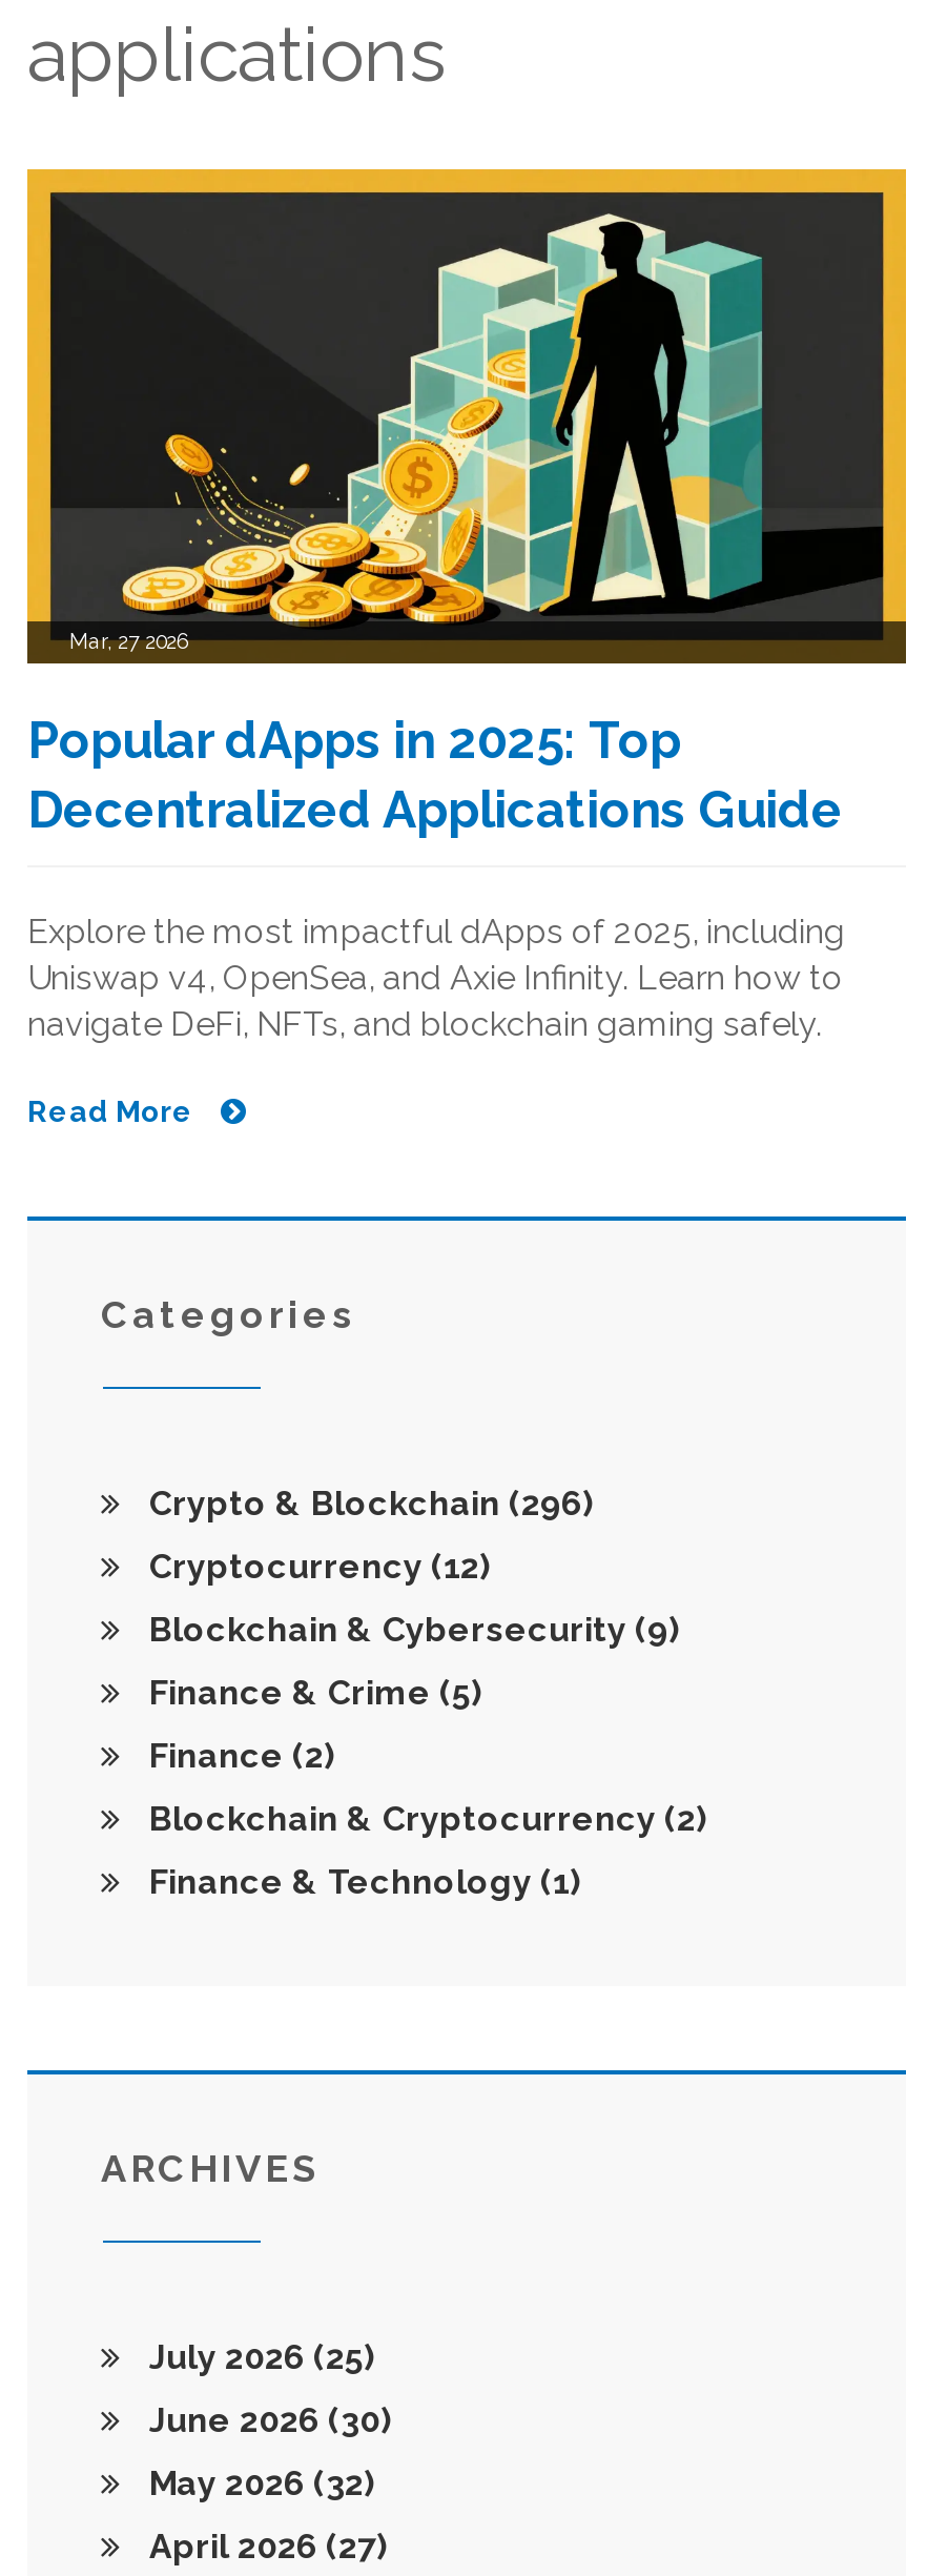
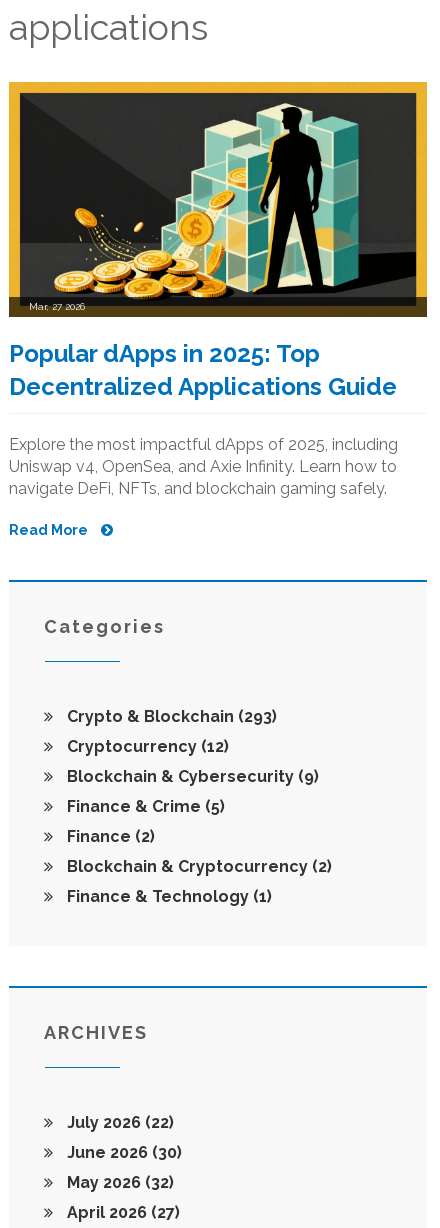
- Crypto & Blockchain (296)
+ Crypto & Blockchain (293)

- July 2026 (25)
+ July 2026 (22)
